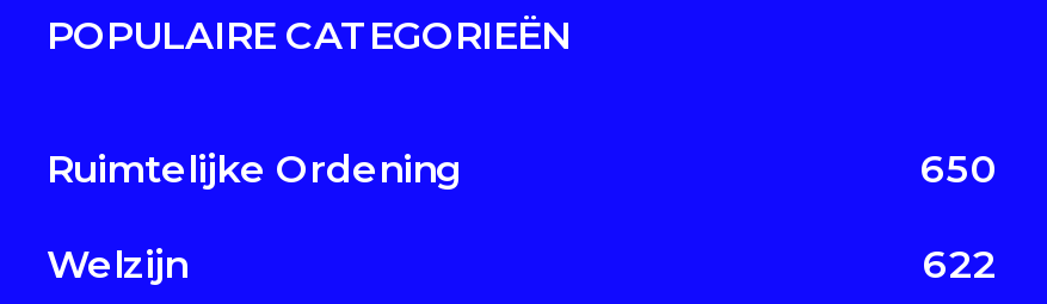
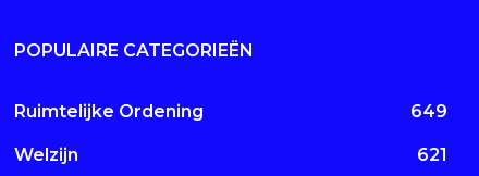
- 650
+ 649

- 622
+ 621
